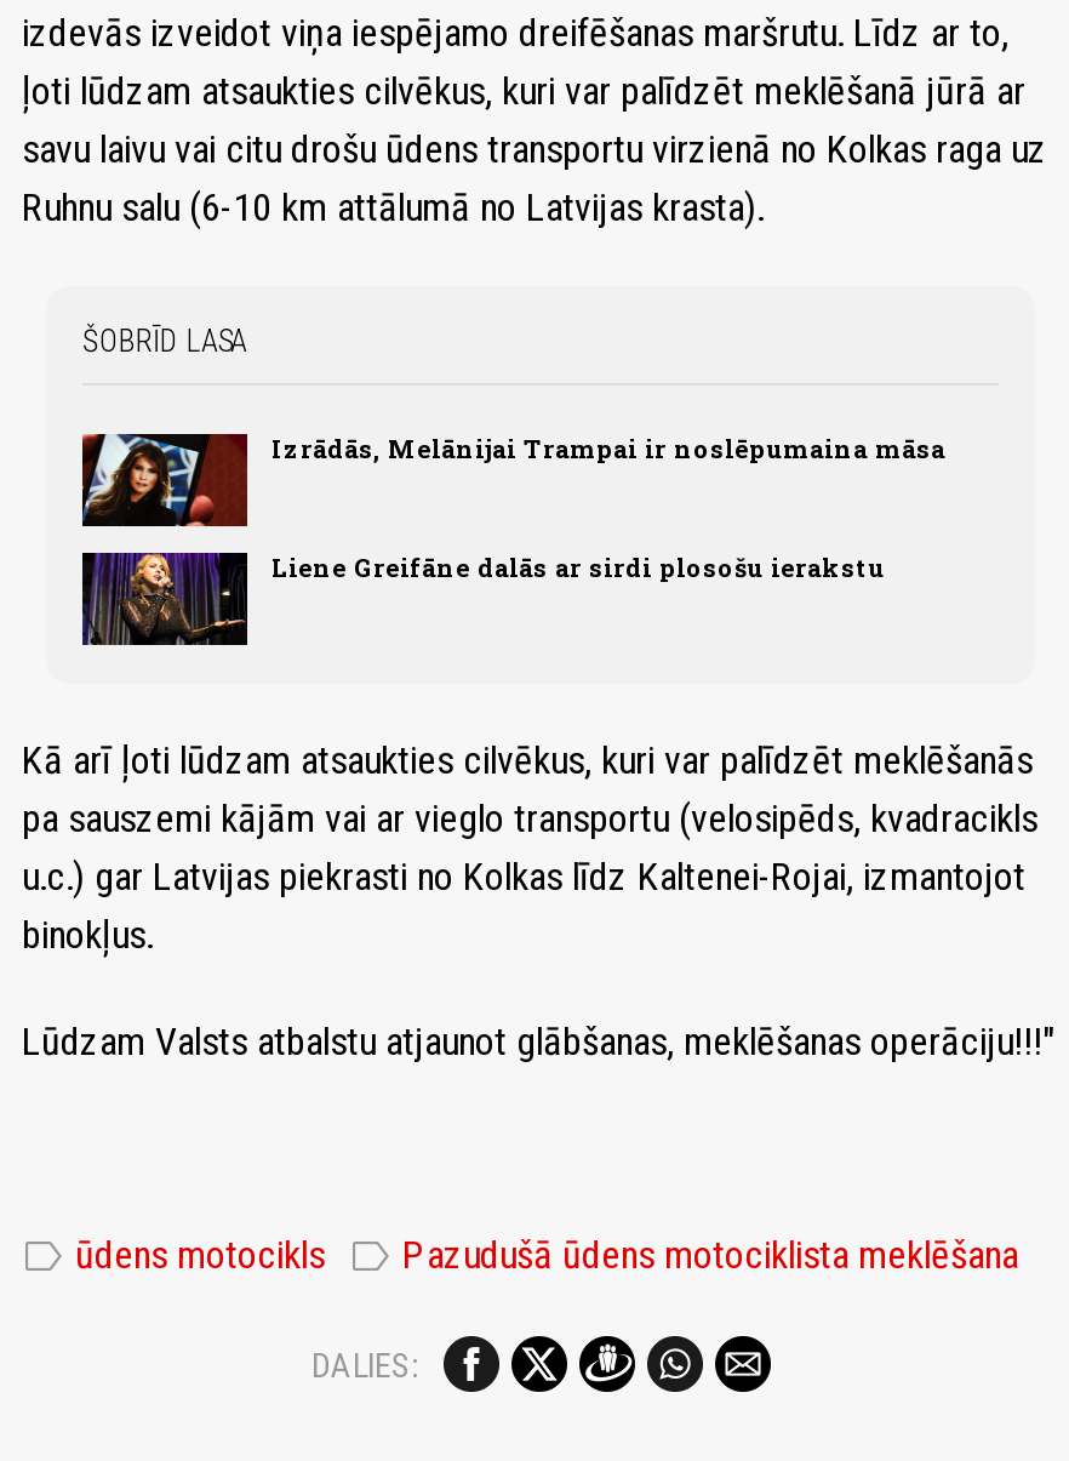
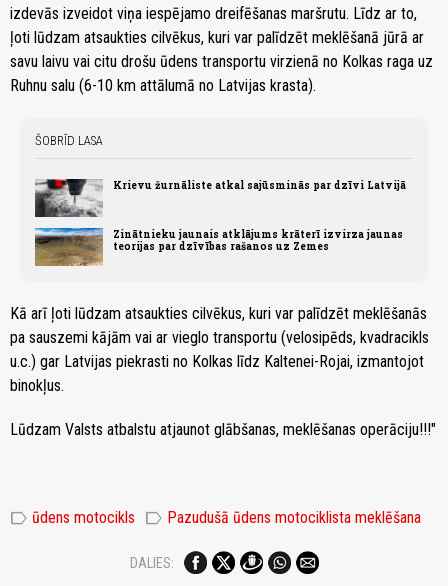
- [image]
- Izrādās, Melānijai Trampai ir noslēpumaina māsa
+ [image]
+ Krievu žurnāliste atkal sajūsminās par dzīvi Latvijā

- [image]
- Liene Greifāne dalās ar sirdi plosošu ierakstu
+ [image]
+ Zinātnieku jaunais atklājums krāterī izvirza jaunas
+ teorijas par dzīvības rašanos uz Zemes
